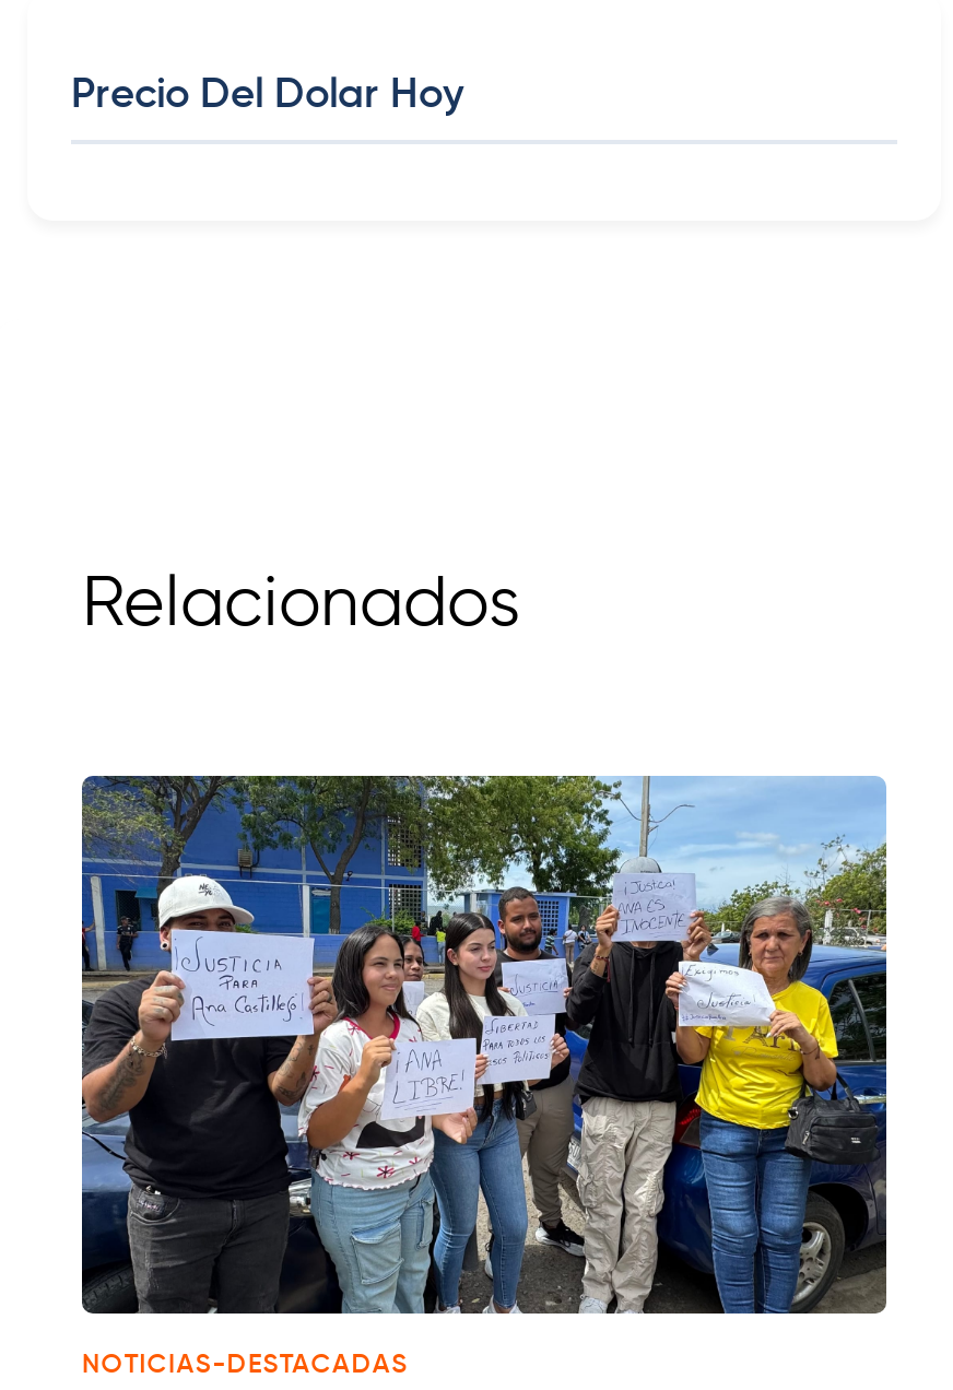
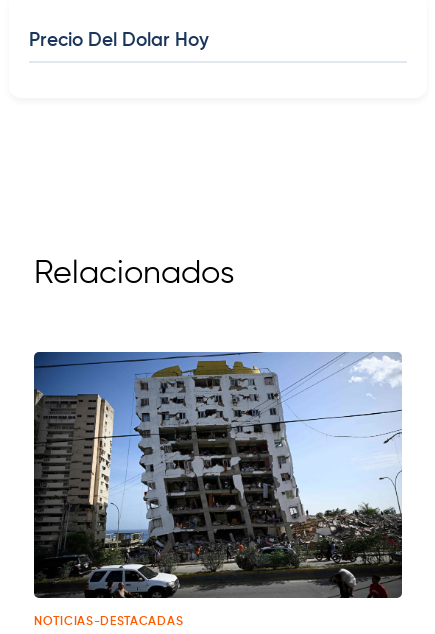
- [image]
+ [image]
